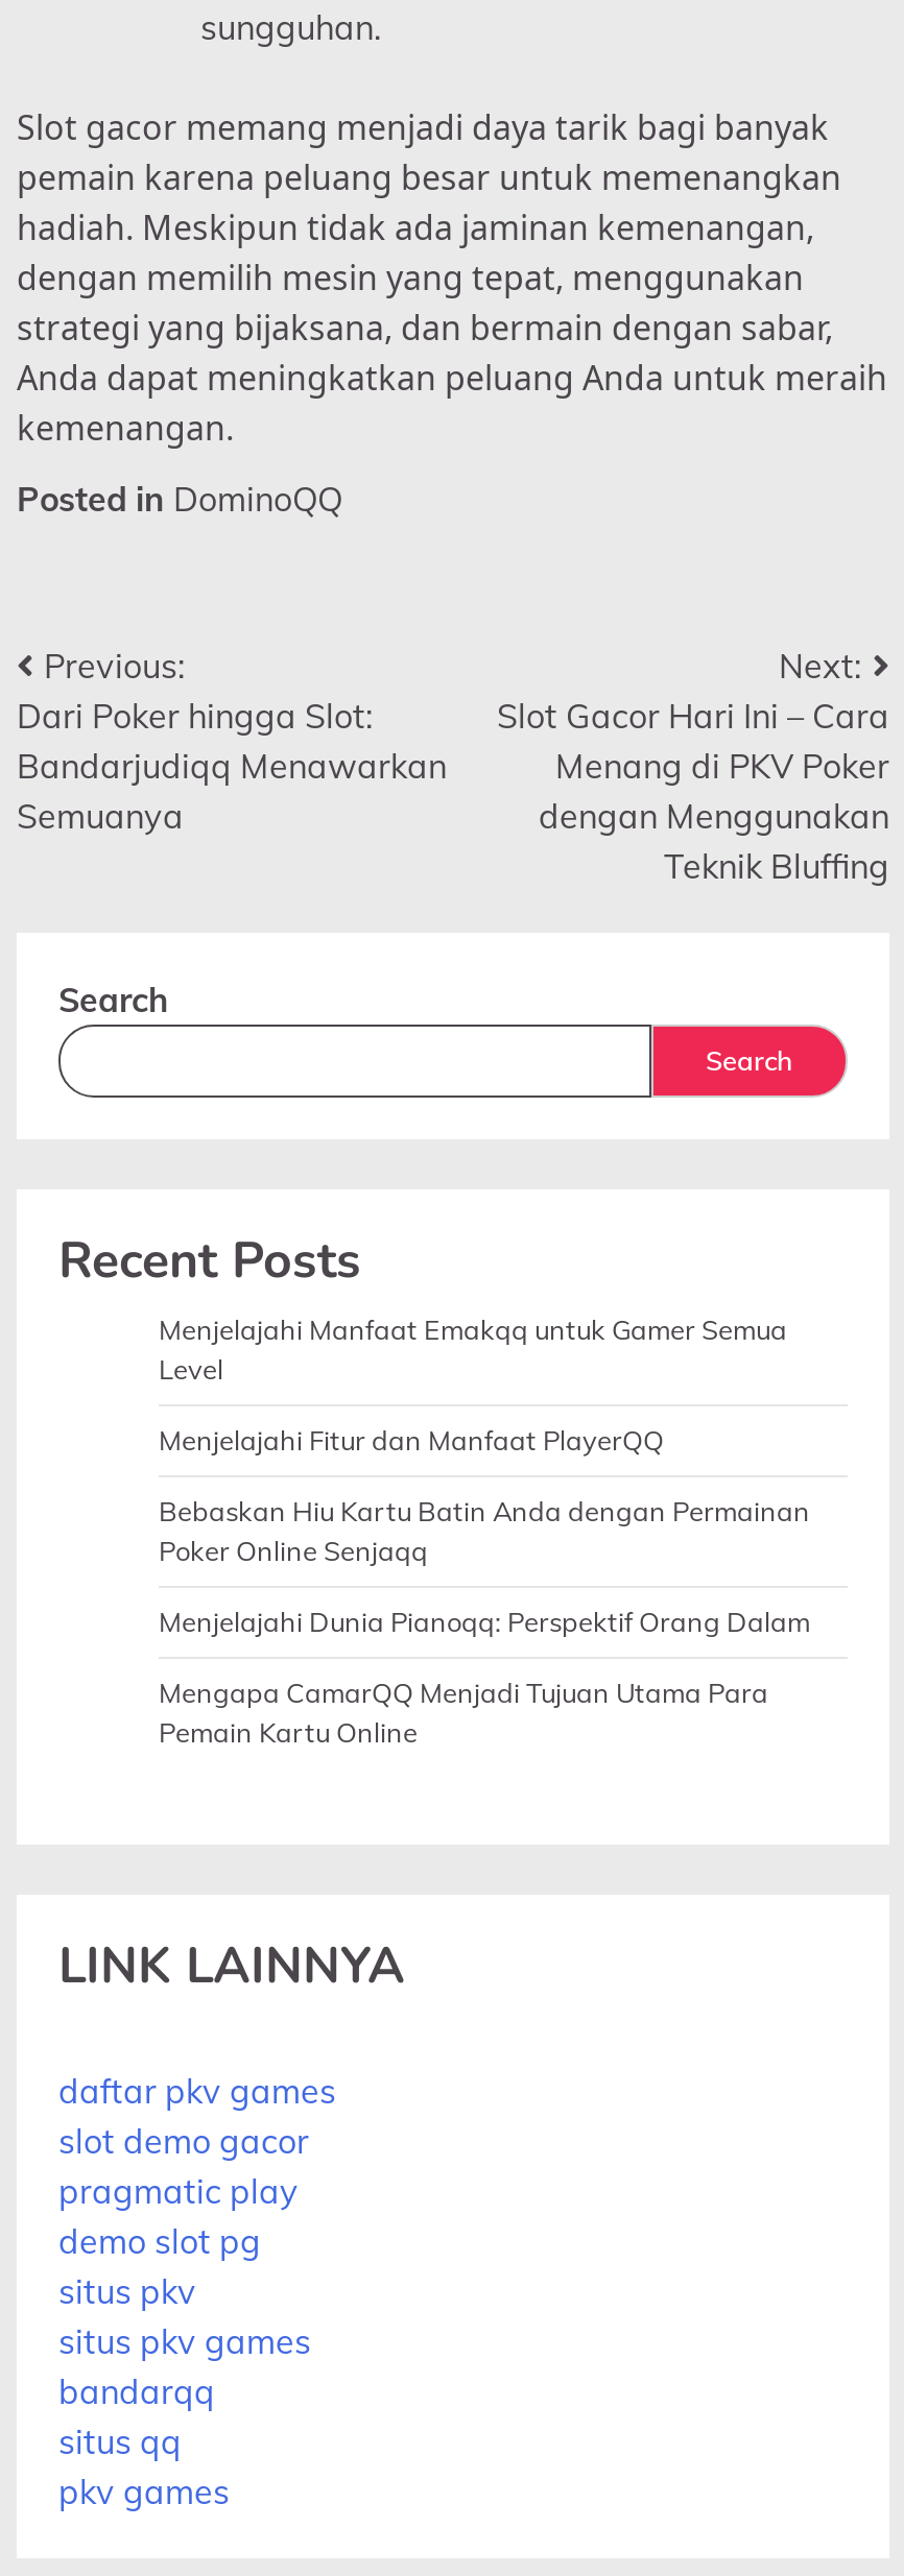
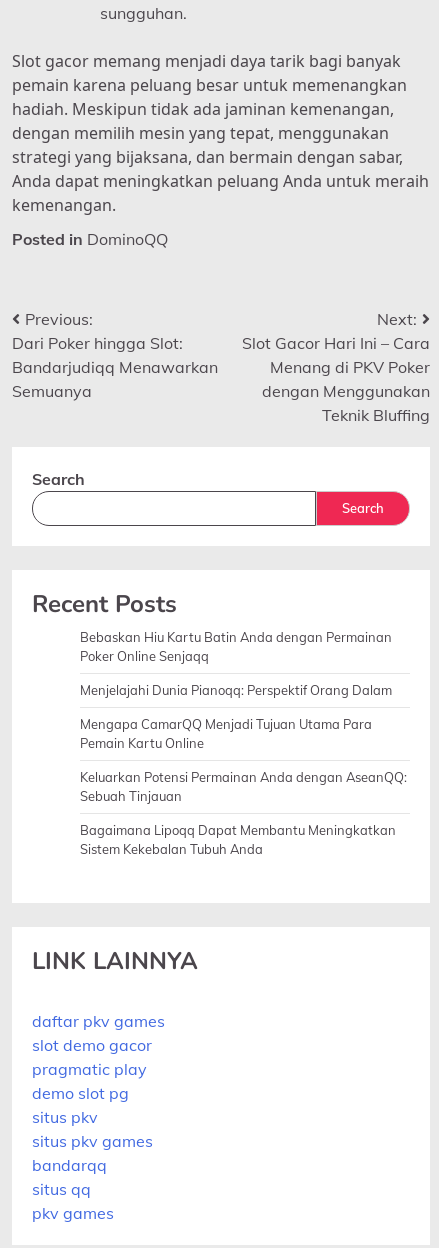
- Menjelajahi Manfaat Emakqq untuk Gamer Semua
- Level
- Menjelajahi Fitur dan Manfaat PlayerQQ

moved up: Bebaskan Hiu Kartu Batin Anda dengan Permainan | Poker Online Senjaqq | Menjelajahi Dunia Pianoqq: Perspektif Orang Dalam | Mengapa CamarQQ Menjadi Tujuan Utama Para | Pemain Kartu Online

+ Keluarkan Potensi Permainan Anda dengan AseanQQ:
+ Sebuah Tinjauan
+ Bagaimana Lipoqq Dapat Membantu Meningkatkan
+ Sistem Kekebalan Tubuh Anda
